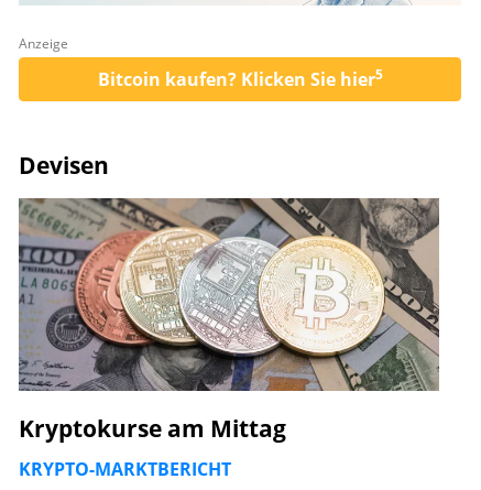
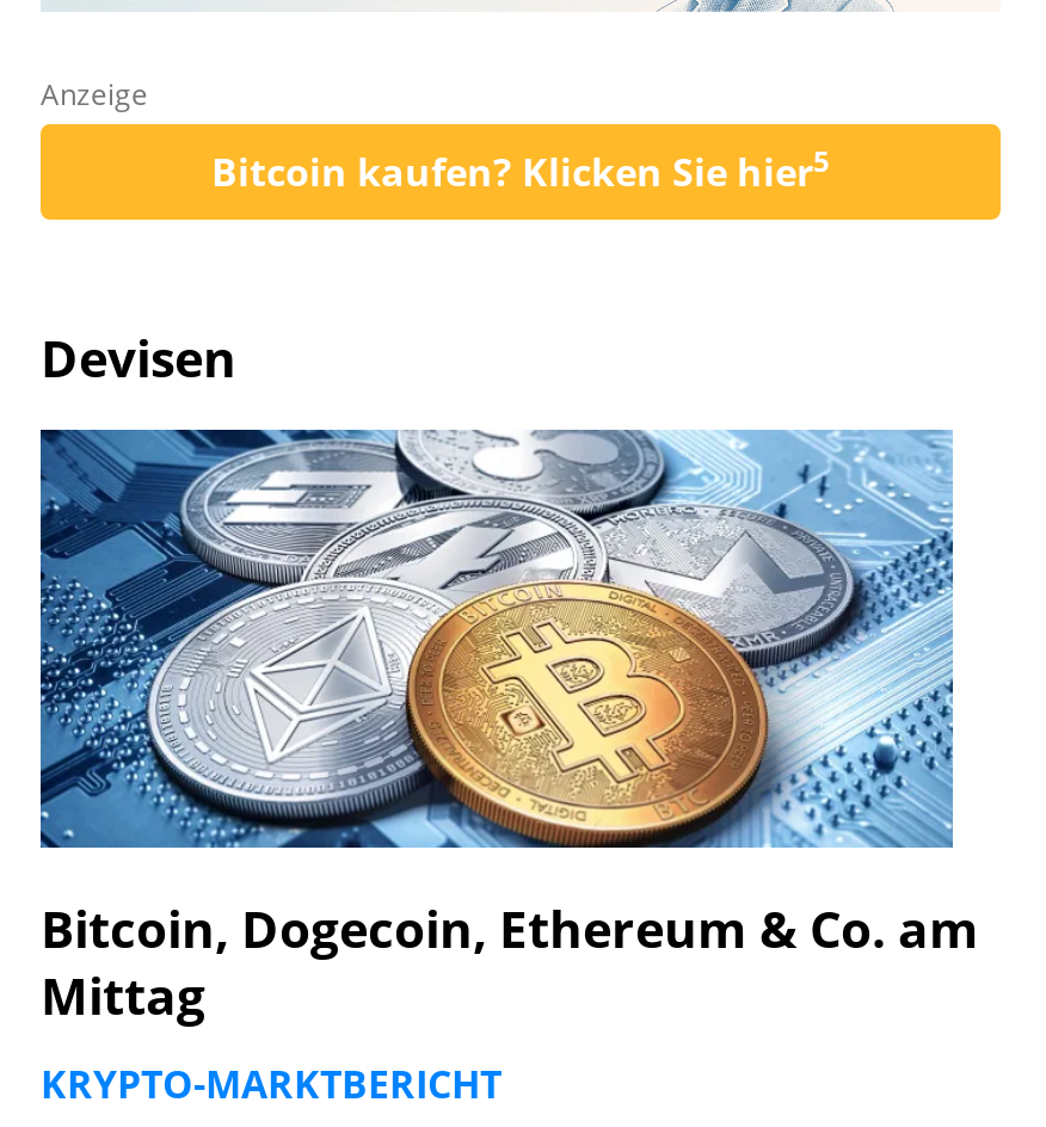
- [image]
- Kryptokurse am Mittag
+ [image]
+ Bitcoin, Dogecoin, Ethereum & Co. am
+ Mittag
